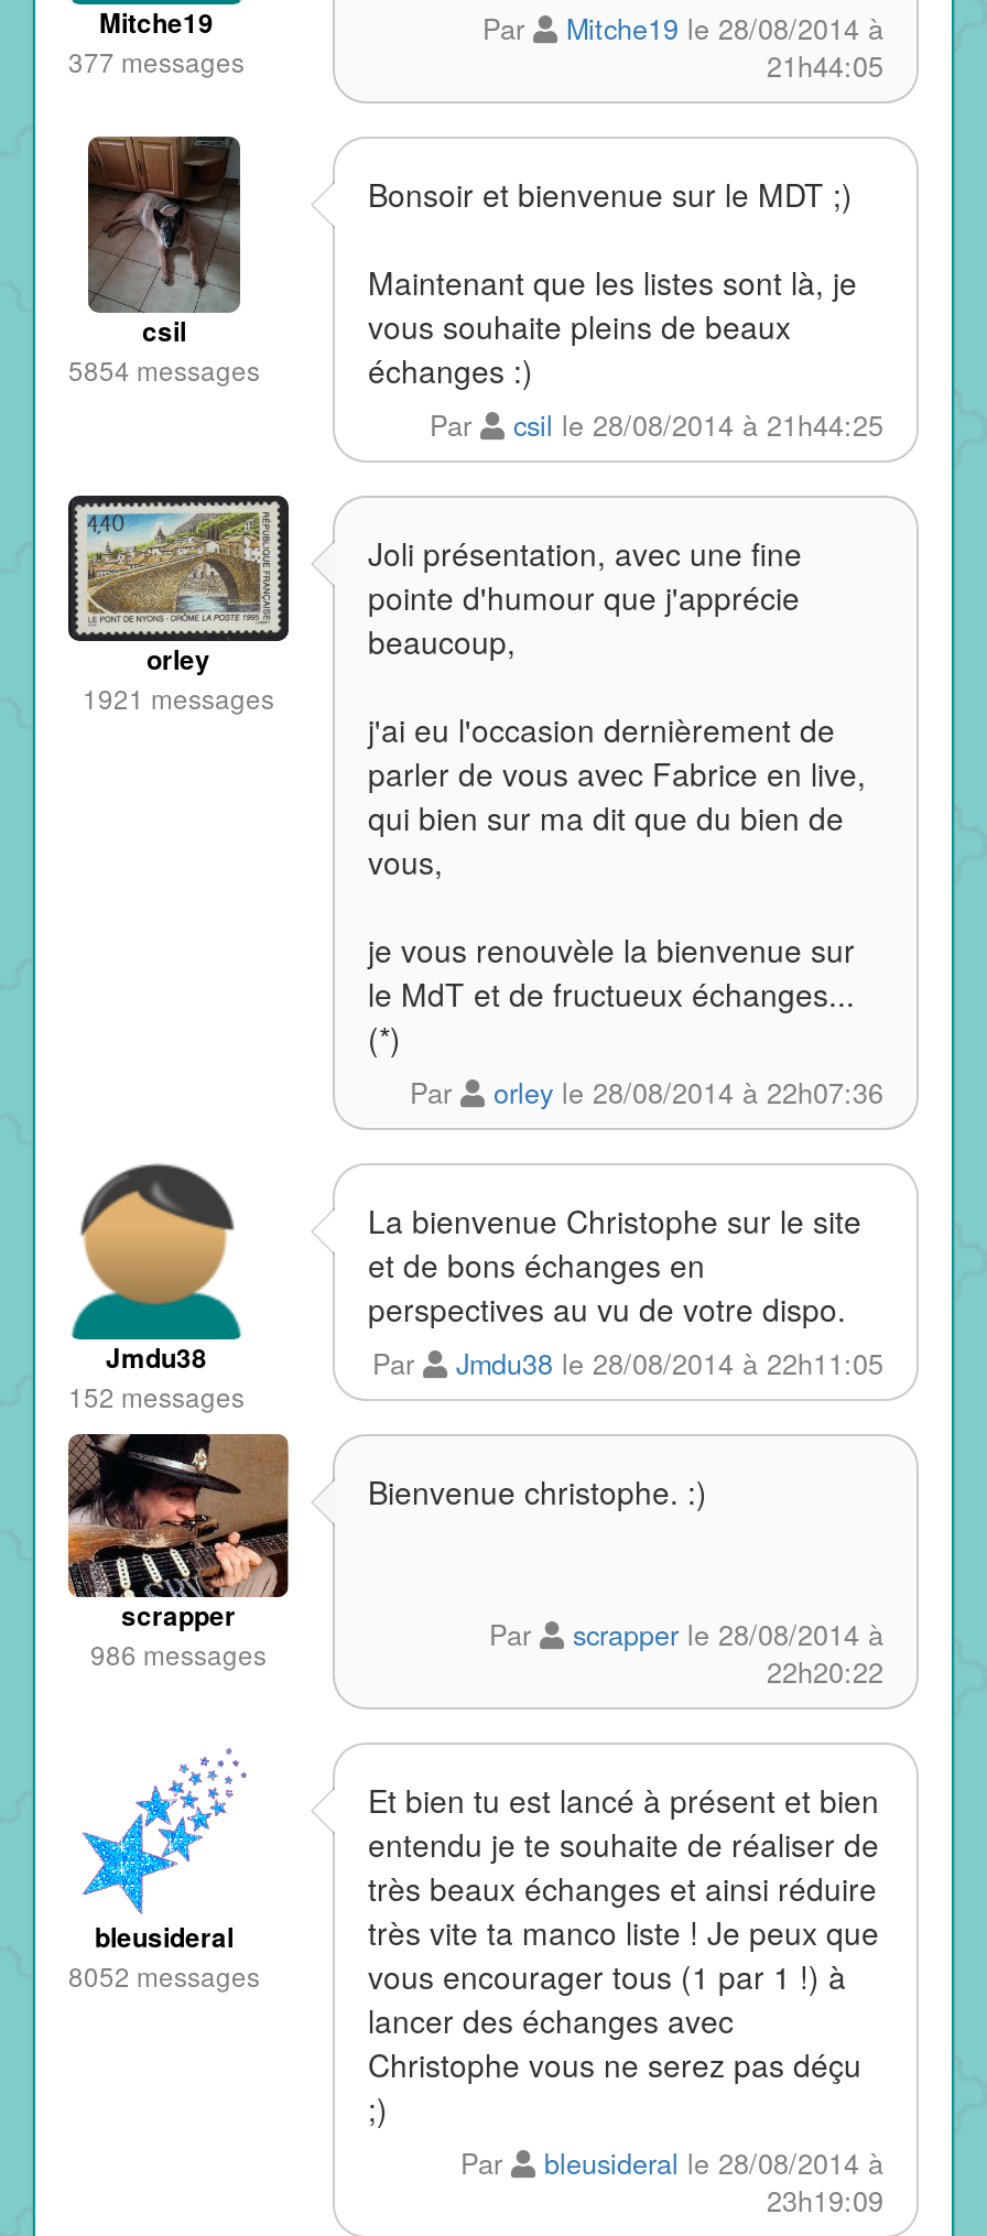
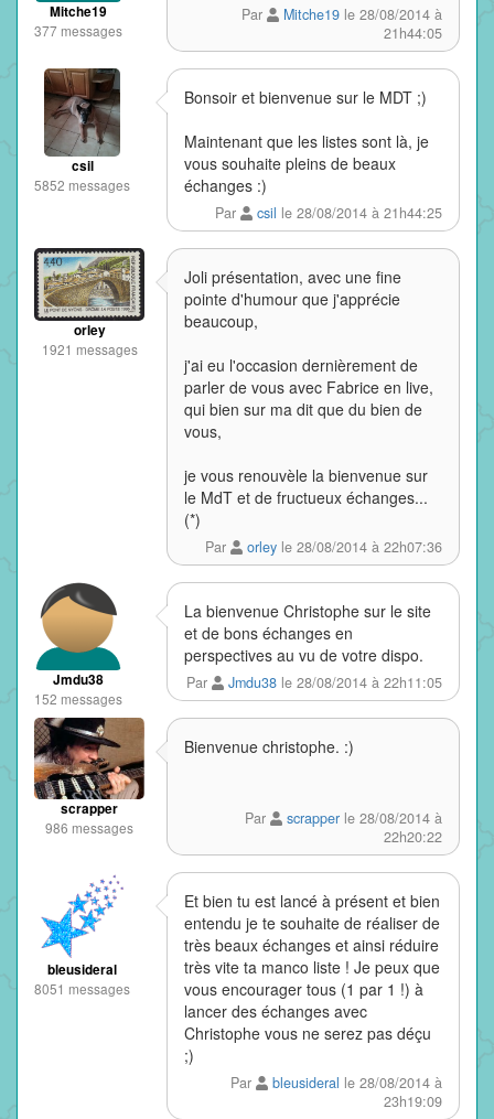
- 5854 messages
+ 5852 messages

- 8052 messages
+ 8051 messages
